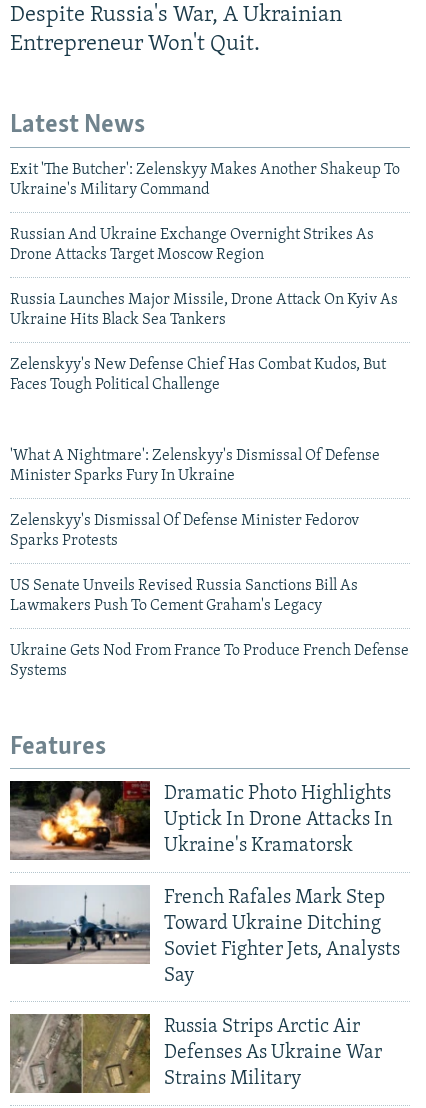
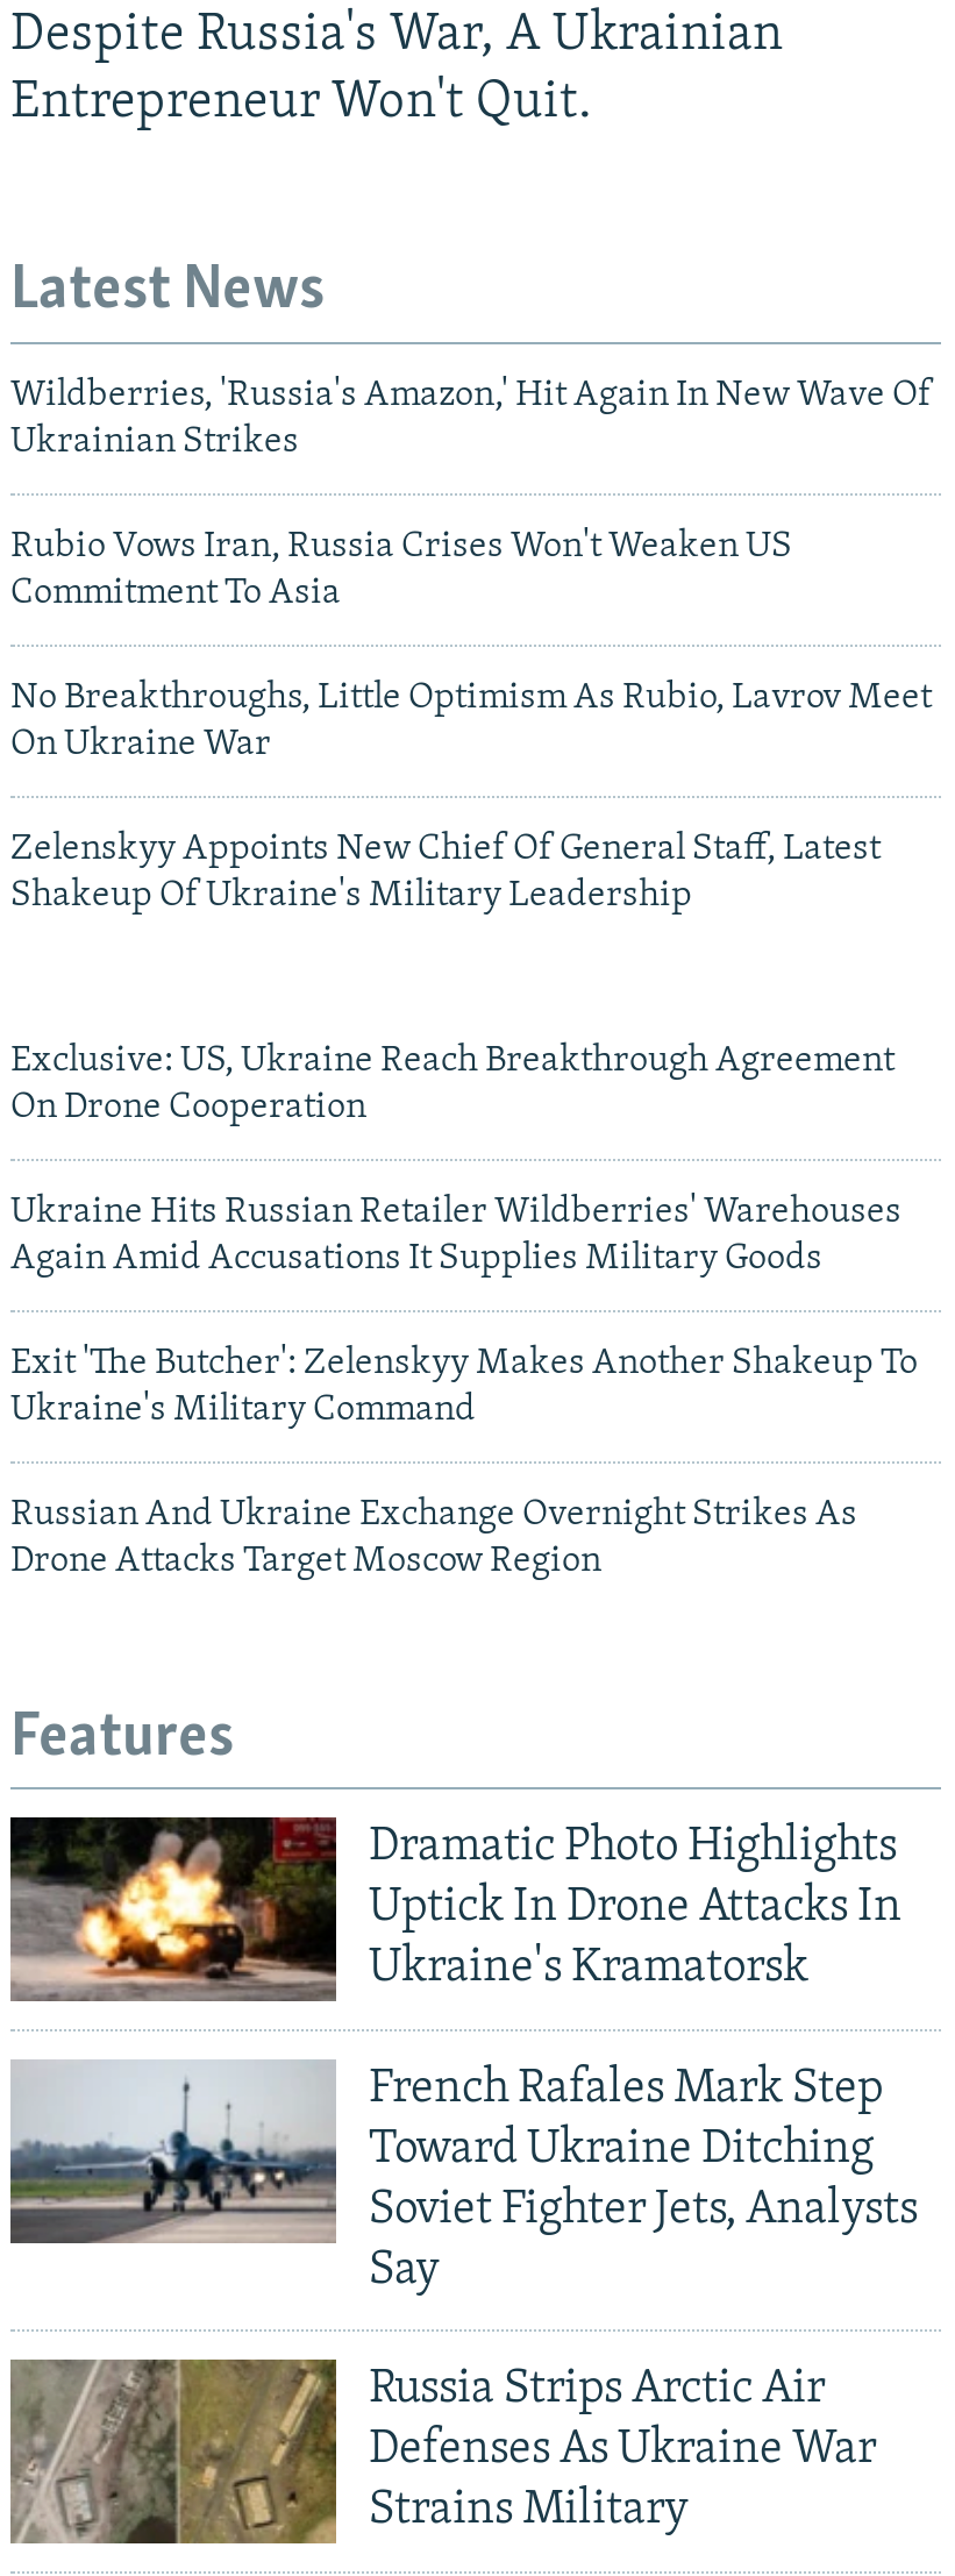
+ Wildberries, 'Russia's Amazon,' Hit Again In New Wave Of
+ Ukrainian Strikes
+ Rubio Vows Iran, Russia Crises Won't Weaken US
+ Commitment To Asia
+ No Breakthroughs, Little Optimism As Rubio, Lavrov Meet
+ On Ukraine War
+ Zelenskyy Appoints New Chief Of General Staff, Latest
+ Shakeup Of Ukraine's Military Leadership

+ Exclusive: US, Ukraine Reach Breakthrough Agreement
+ On Drone Cooperation
+ Ukraine Hits Russian Retailer Wildberries' Warehouses
+ Again Amid Accusations It Supplies Military Goods

moved down: Exit 'The Butcher': Zelenskyy Makes Another Shakeup To | Ukraine's Military Command | Russian And Ukraine Exchange Overnight Strikes As | Drone Attacks Target Moscow Region

- Russia Launches Major Missile, Drone Attack On Kyiv As
- Ukraine Hits Black Sea Tankers
- Zelenskyy's New Defense Chief Has Combat Kudos, But
- Faces Tough Political Challenge

- 'What A Nightmare': Zelenskyy's Dismissal Of Defense
- Minister Sparks Fury In Ukraine
- Zelenskyy's Dismissal Of Defense Minister Fedorov
- Sparks Protests
- US Senate Unveils Revised Russia Sanctions Bill As
- Lawmakers Push To Cement Graham's Legacy
- Ukraine Gets Nod From France To Produce French Defense
- Systems
